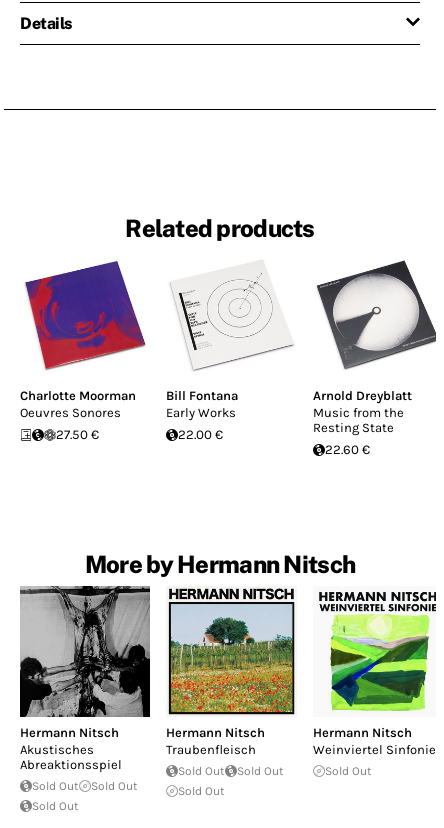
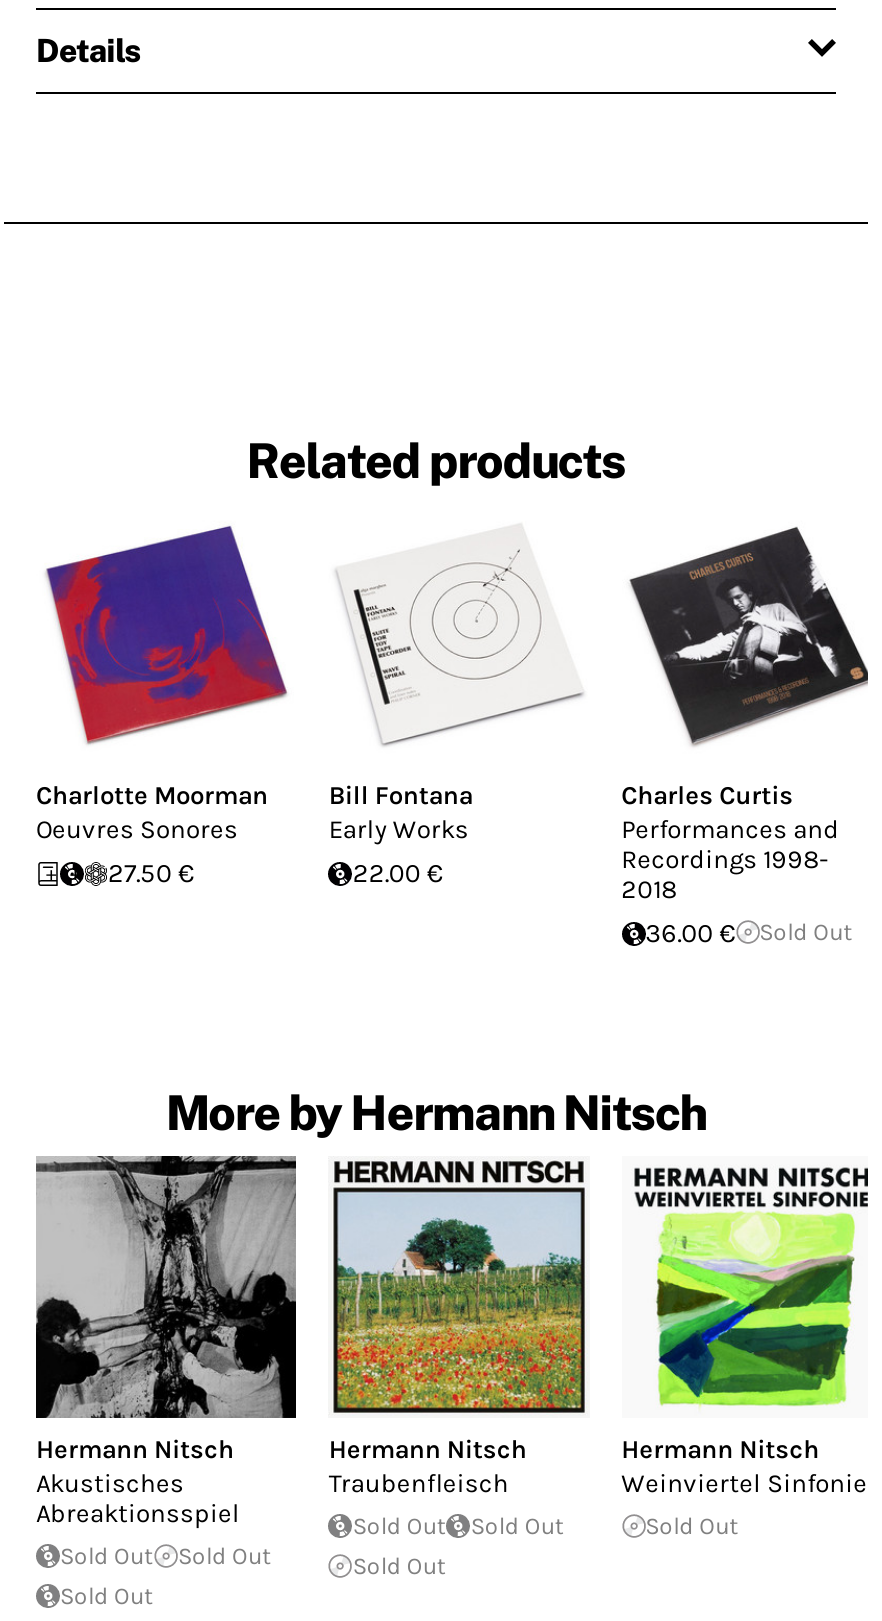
- [image]
- Arnold Dreyblatt
- Music from the
- Resting State
+ [image]
+ Charles Curtis
+ Performances and
+ Recordings 1998-
+ 2018

- 22.60 €
+ 36.00 €
+ Sold Out
